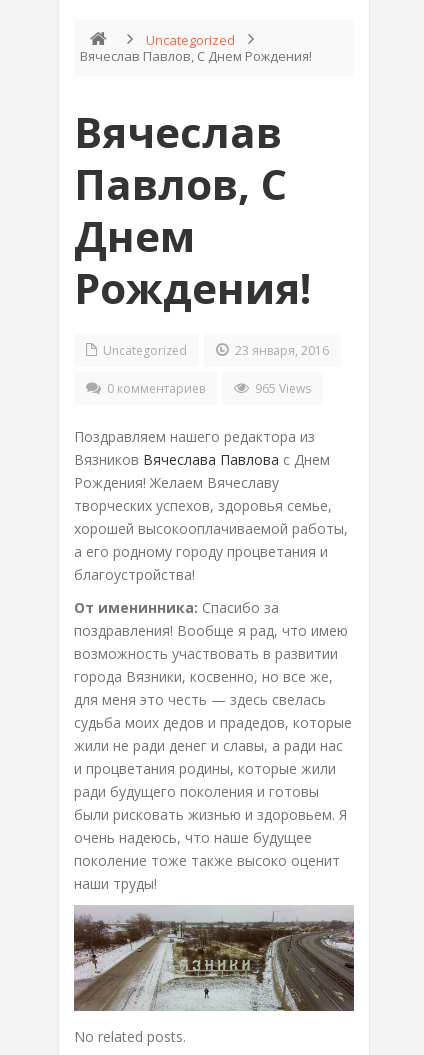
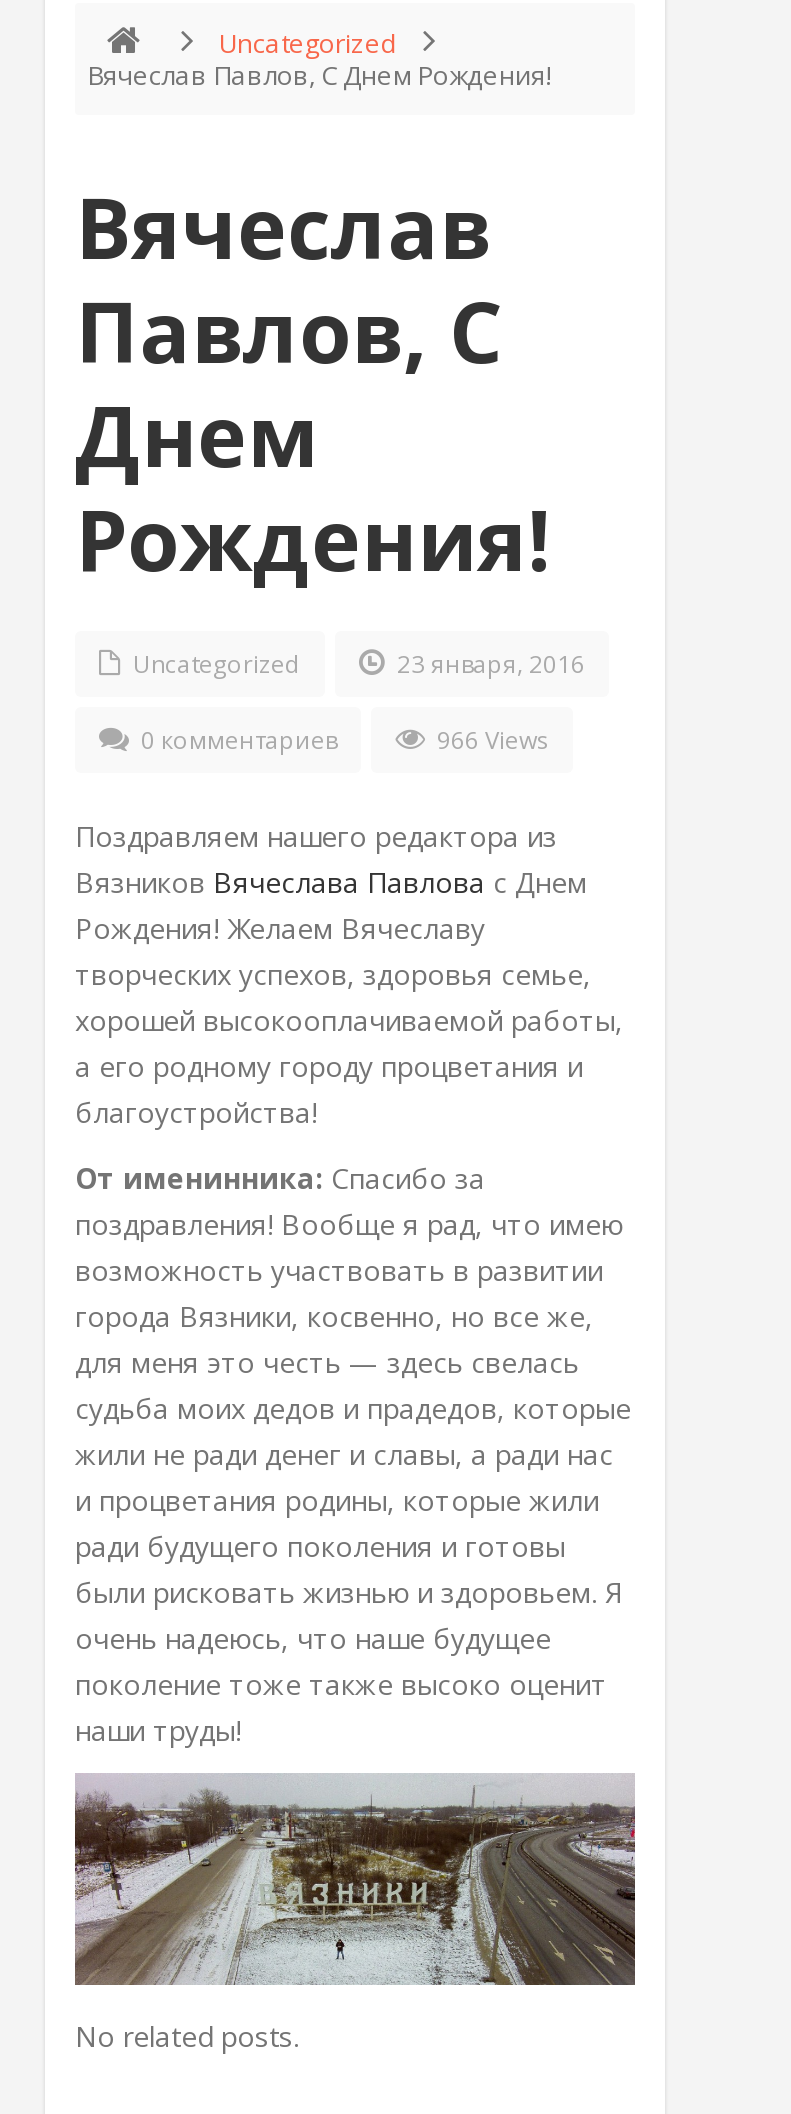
- 965 Views
+ 966 Views
